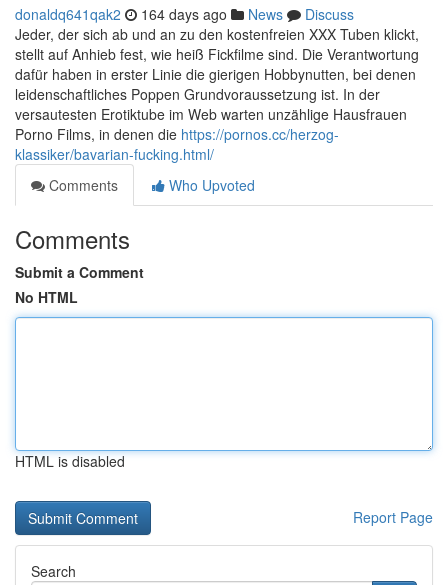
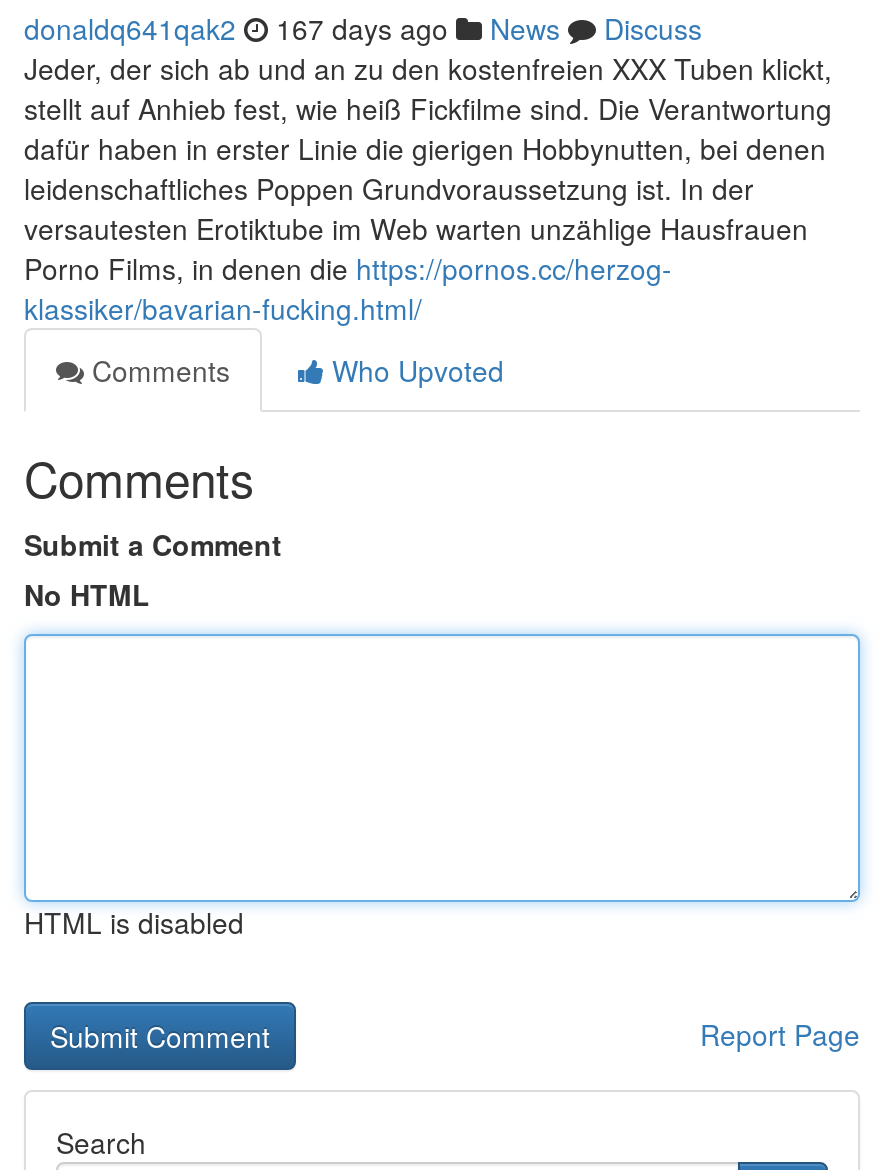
- donaldq641qak2 164 days ago News Discuss
+ donaldq641qak2 167 days ago News Discuss
